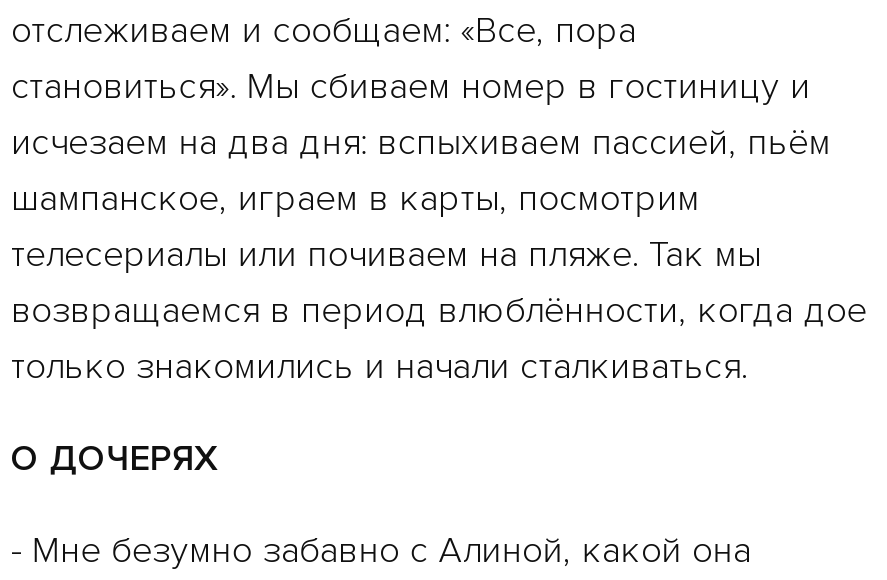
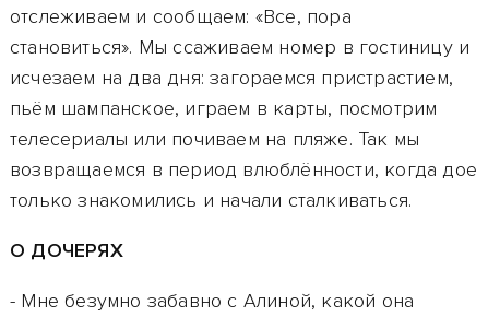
- становиться». Мы сбиваем номер в гостиницу и
- исчезаем на два дня: вспыхиваем пассией, пьём
- шампанское, играем в карты, посмотрим
+ становиться». Мы ссаживаем номер в гостиницу и
+ исчезаем на два дня: загораемся пристрастием,
+ пьём шампанское, играем в карты, посмотрим
